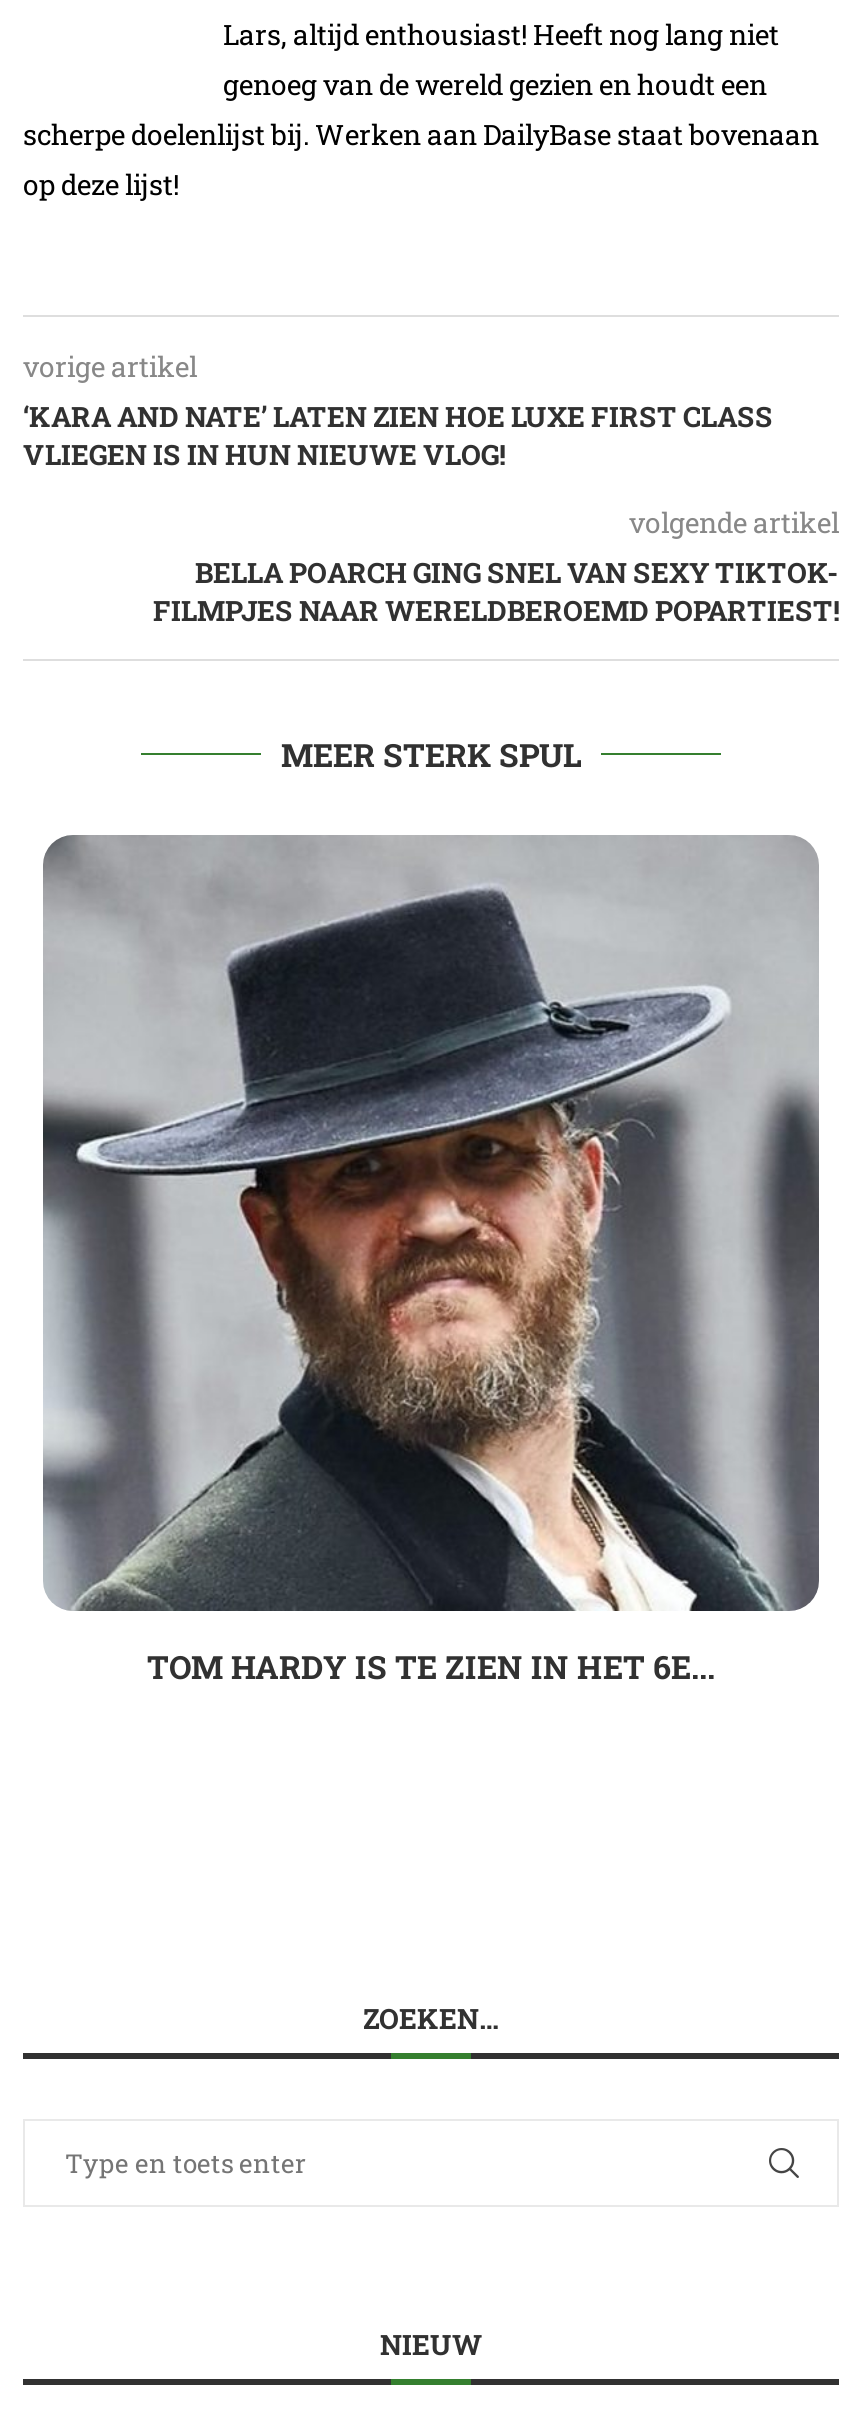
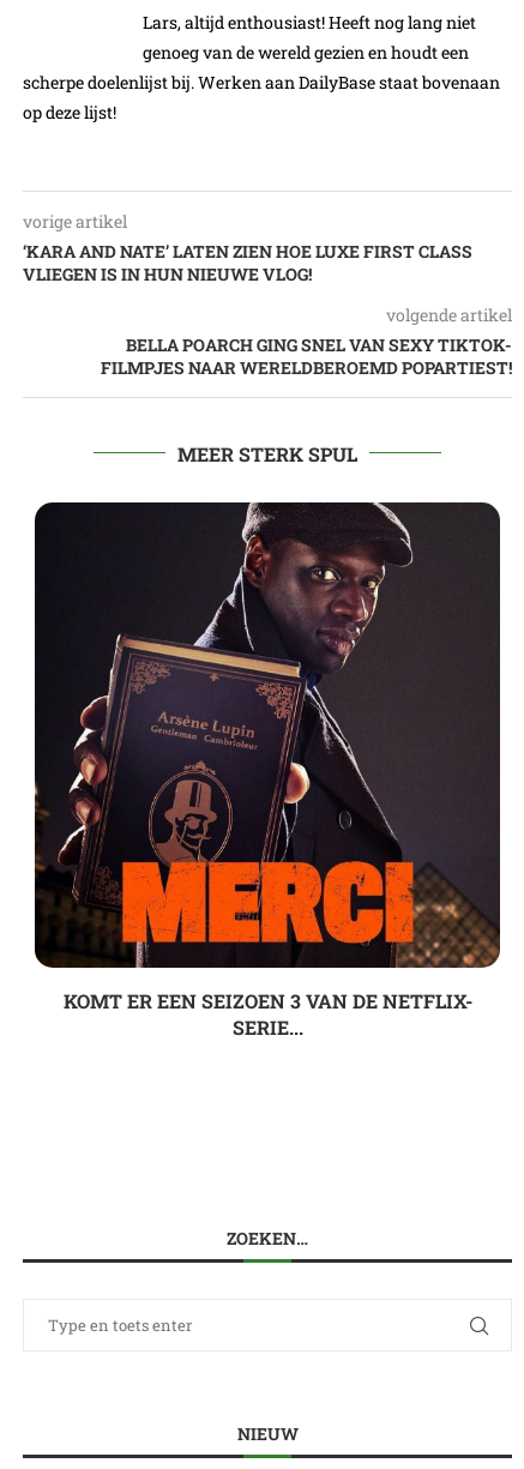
- [image]
- TOM HARDY IS TE ZIEN IN HET 6E...
+ [image]
+ KOMT ER EEN SEIZOEN 3 VAN DE NETFLIX-
+ SERIE...
